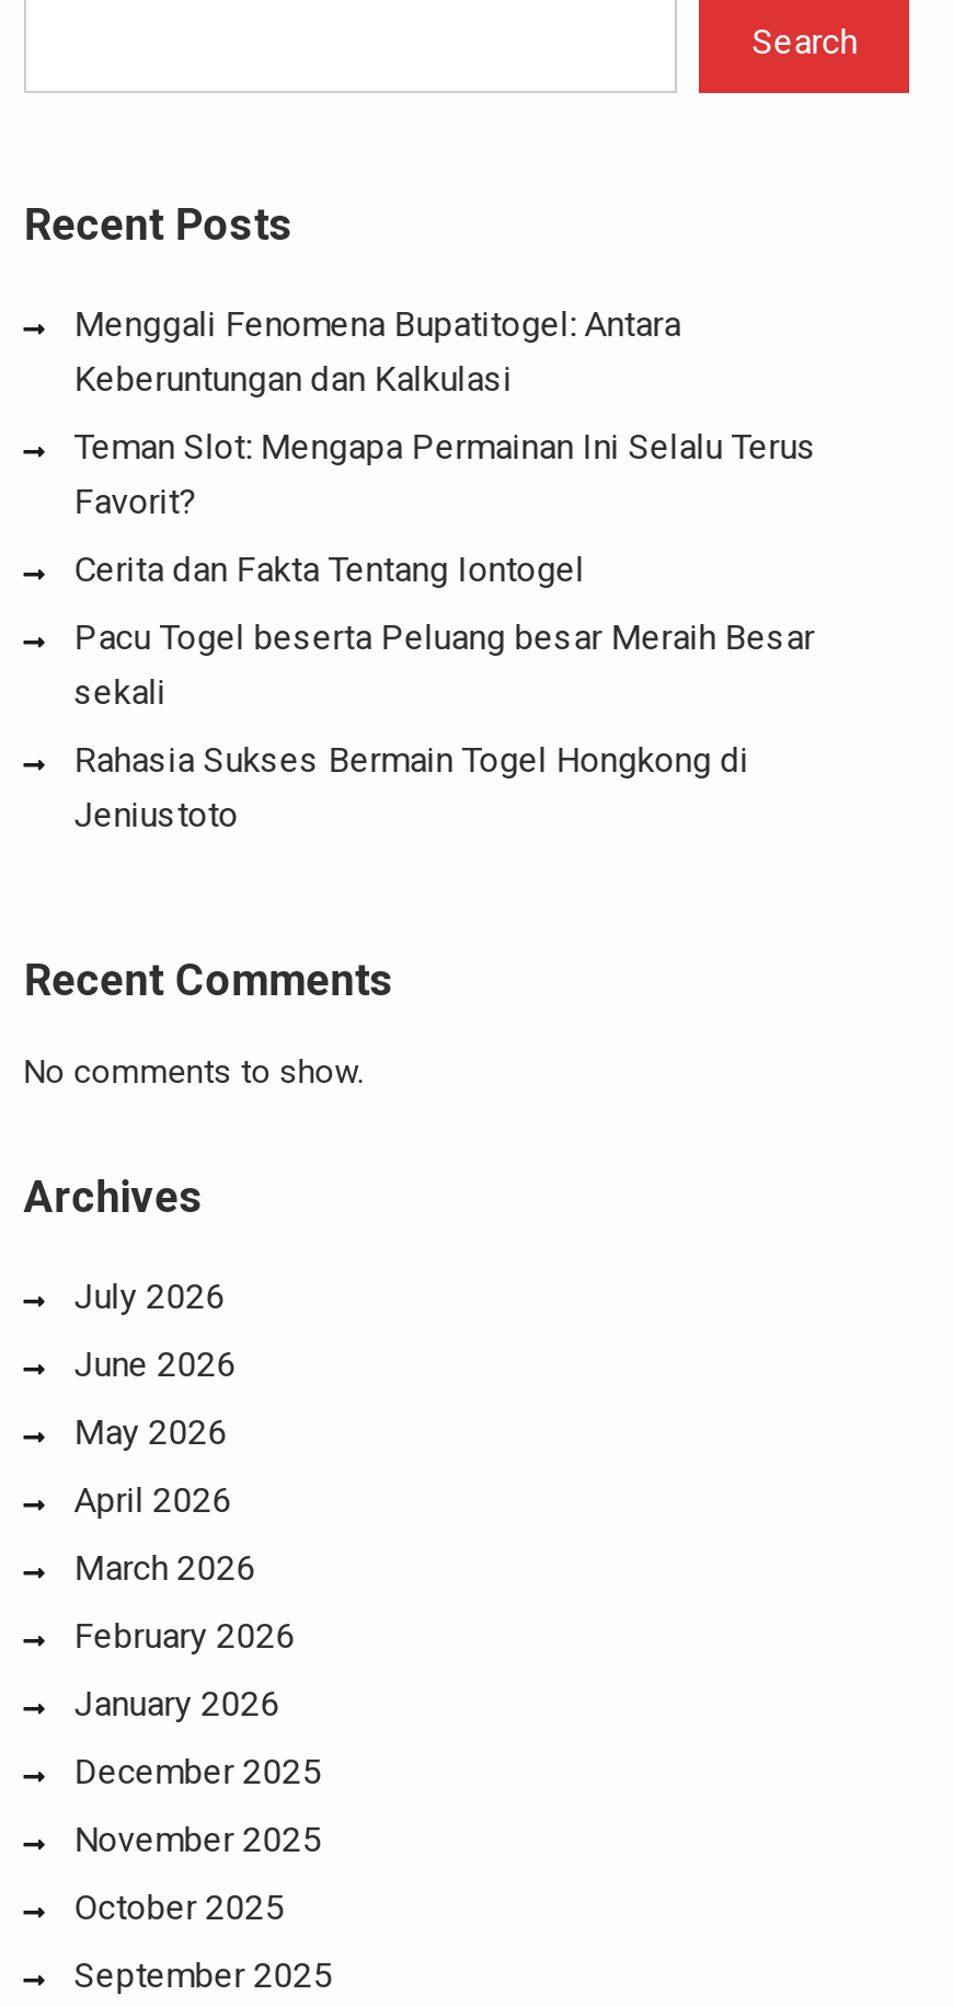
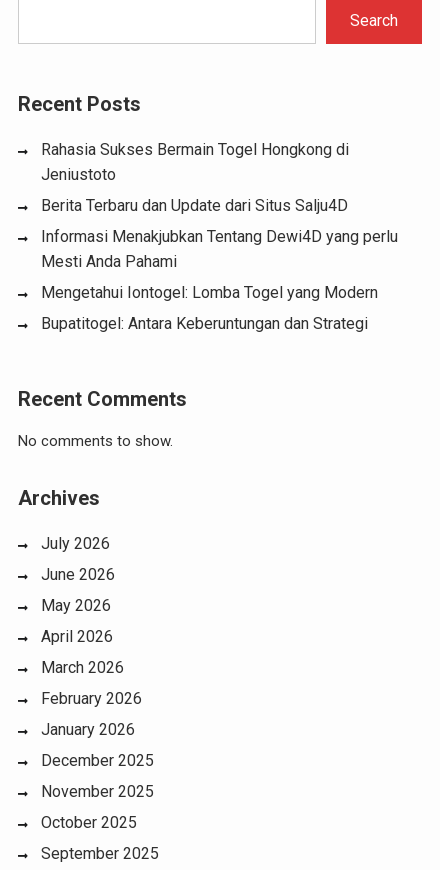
- Menggali Fenomena Bupatitogel: Antara
- Keberuntungan dan Kalkulasi
- Teman Slot: Mengapa Permainan Ini Selalu Terus
- Favorit?
- Cerita dan Fakta Tentang Iontogel
- Pacu Togel beserta Peluang besar Meraih Besar
- sekali

moved up: Rahasia Sukses Bermain Togel Hongkong di | Jeniustoto

+ Berita Terbaru dan Update dari Situs Salju4D
+ Informasi Menakjubkan Tentang Dewi4D yang perlu
+ Mesti Anda Pahami
+ Mengetahui Iontogel: Lomba Togel yang Modern
+ Bupatitogel: Antara Keberuntungan dan Strategi
